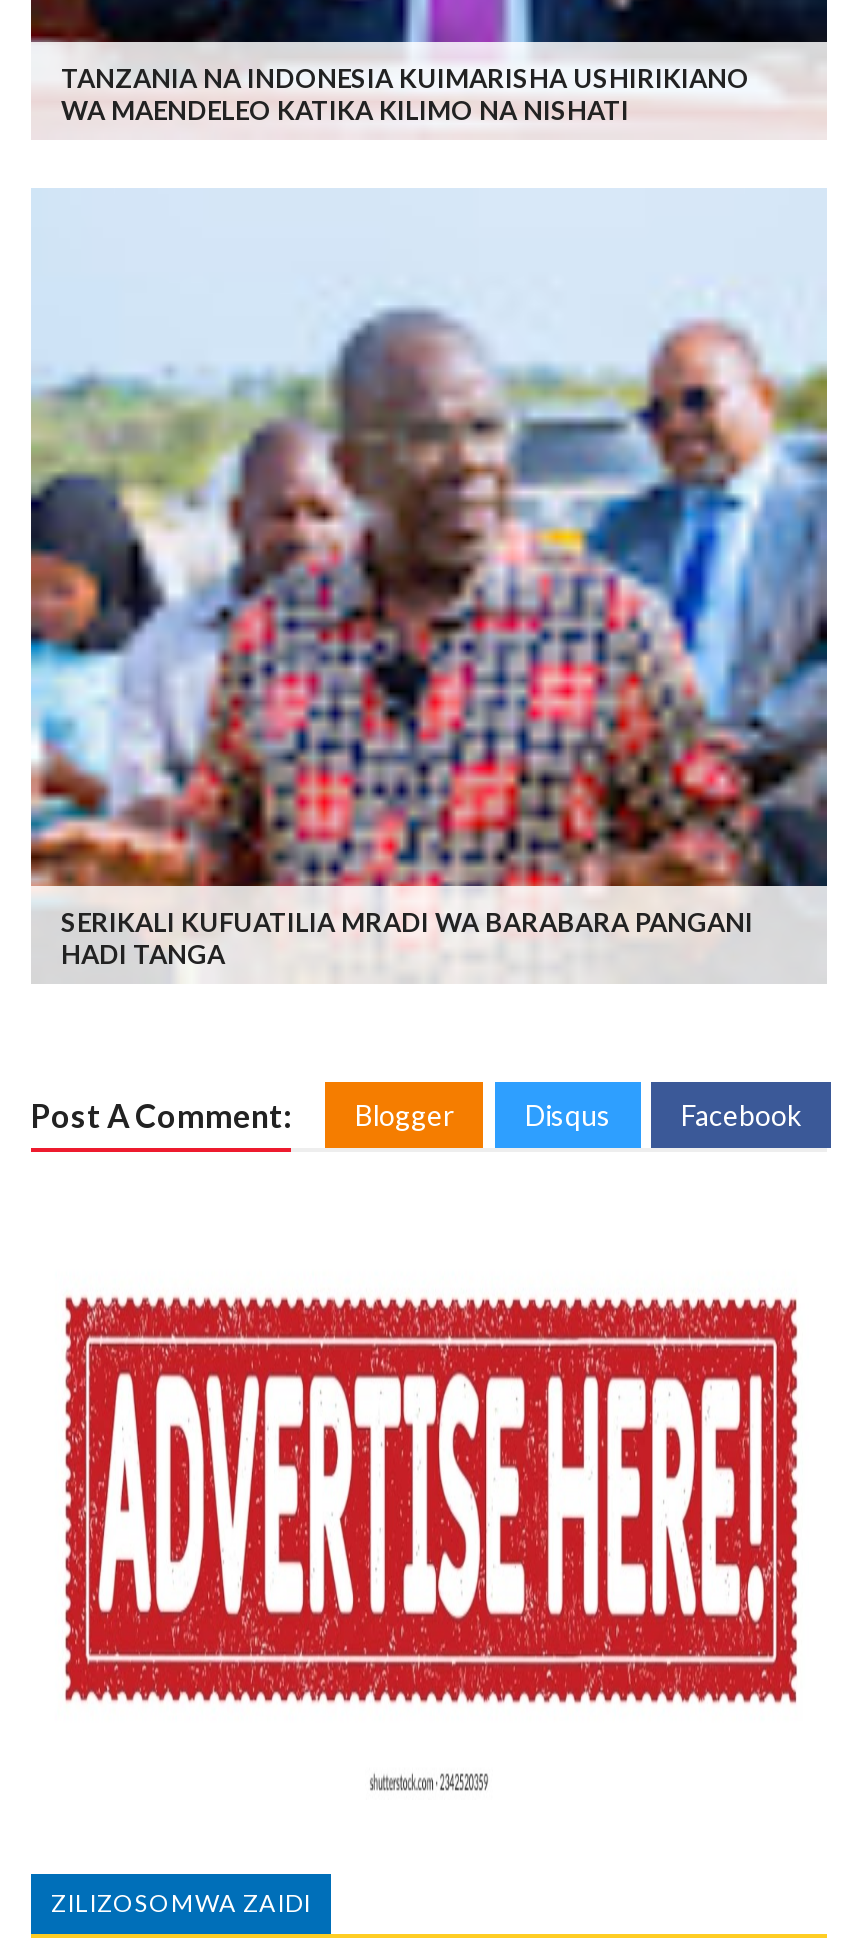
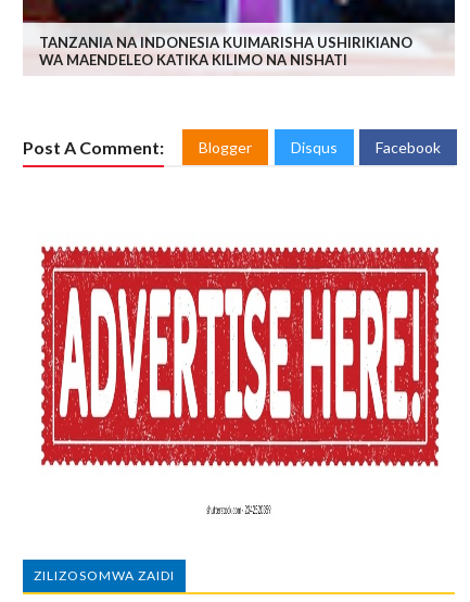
- [image]
- SERIKALI KUFUATILIA MRADI WA BARABARA PANGANI
- HADI TANGA
